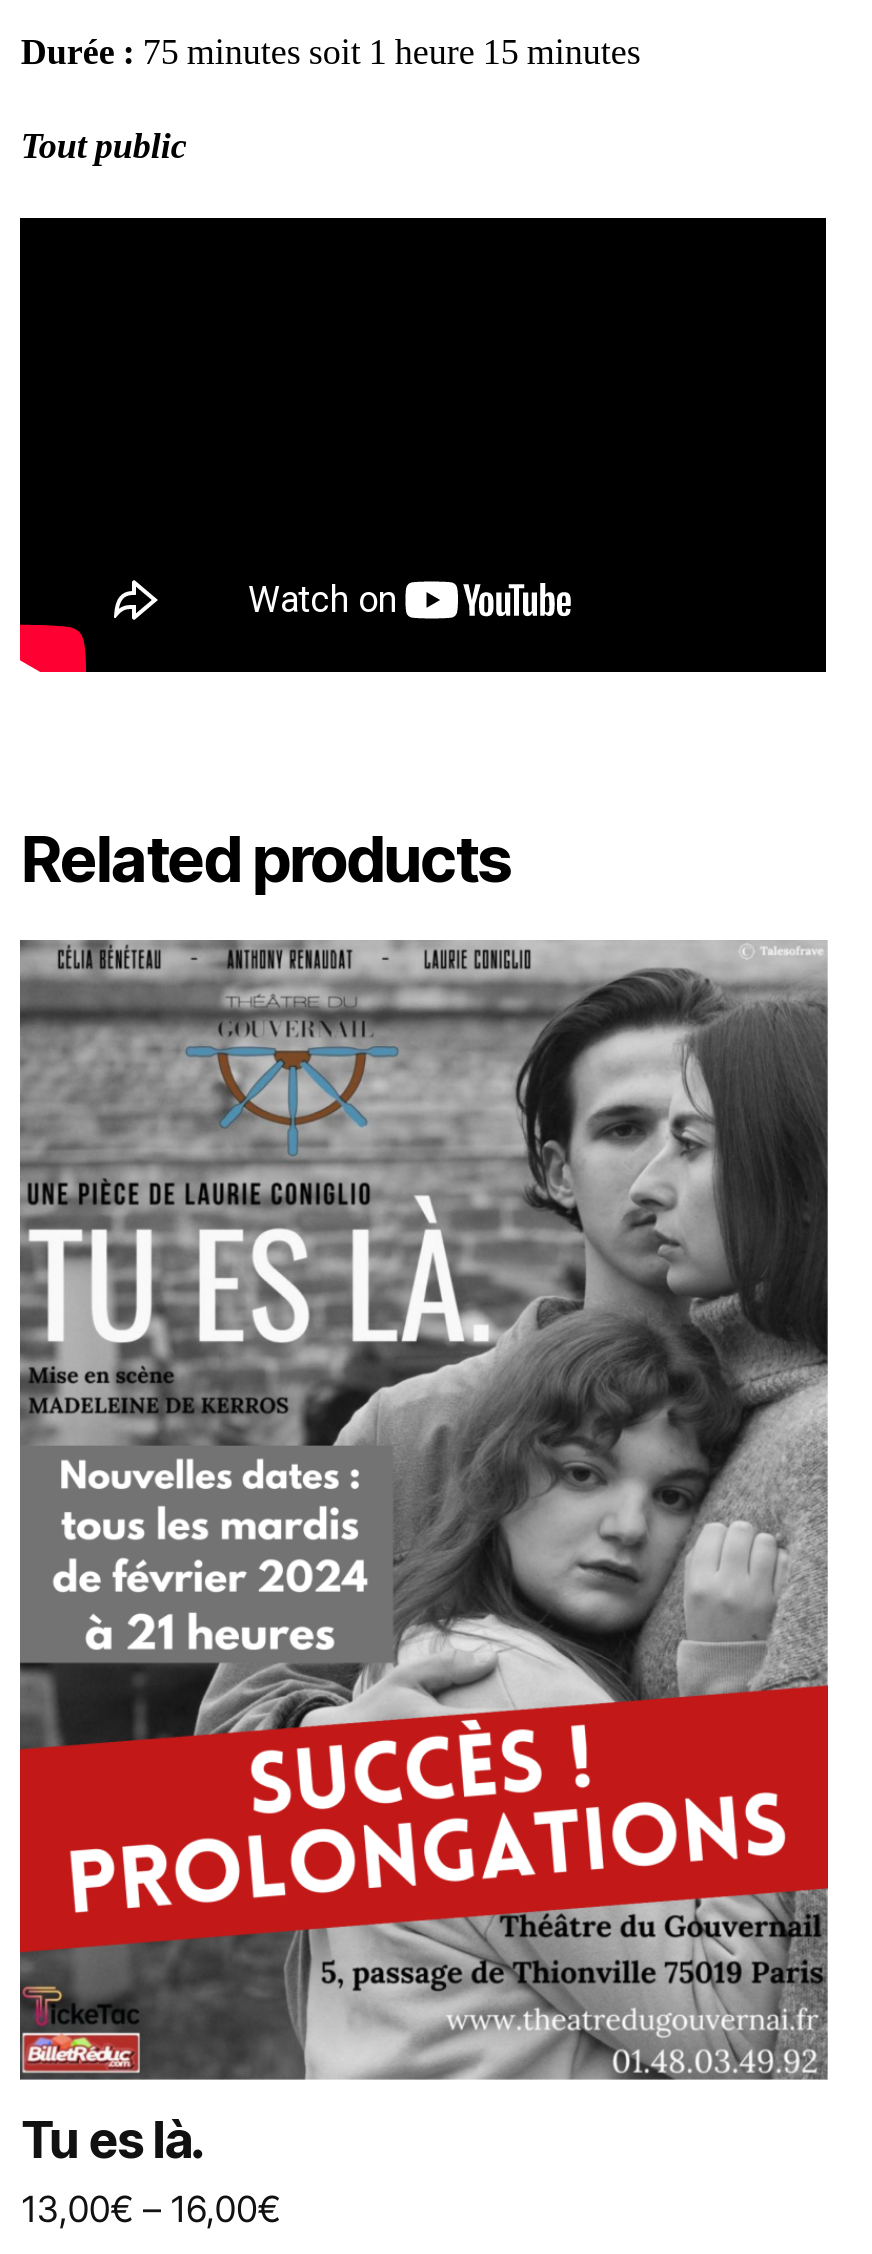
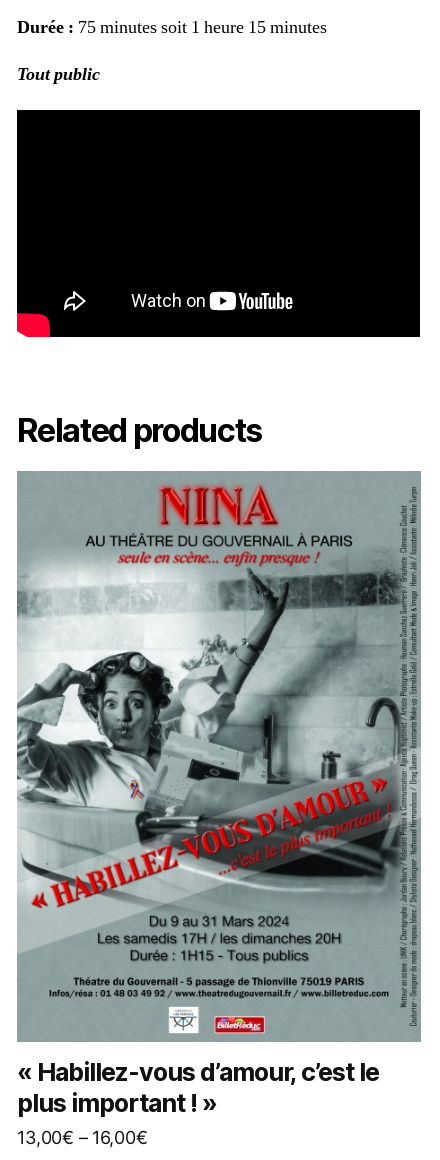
- [image]
- Tu es là.
+ [image]
+ « Habillez-vous d’amour, c’est le
+ plus important ! »
